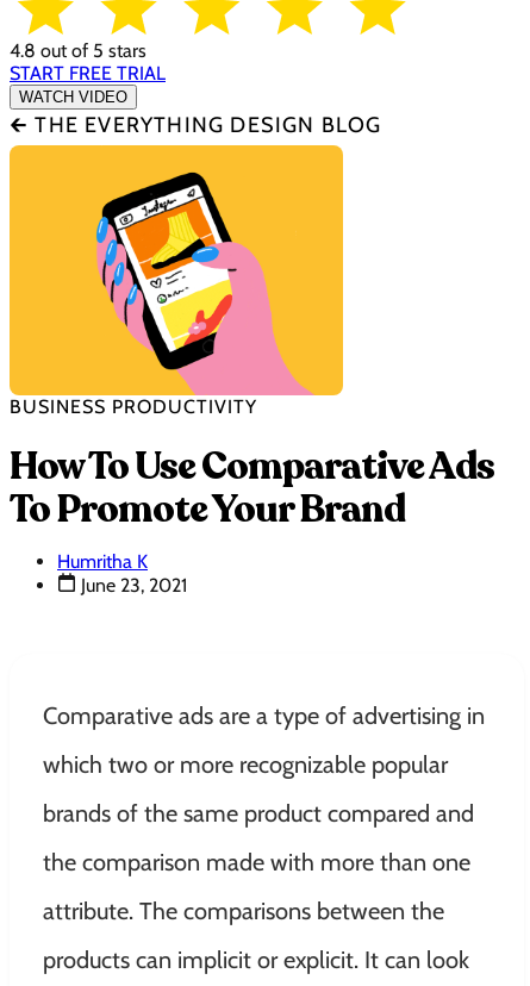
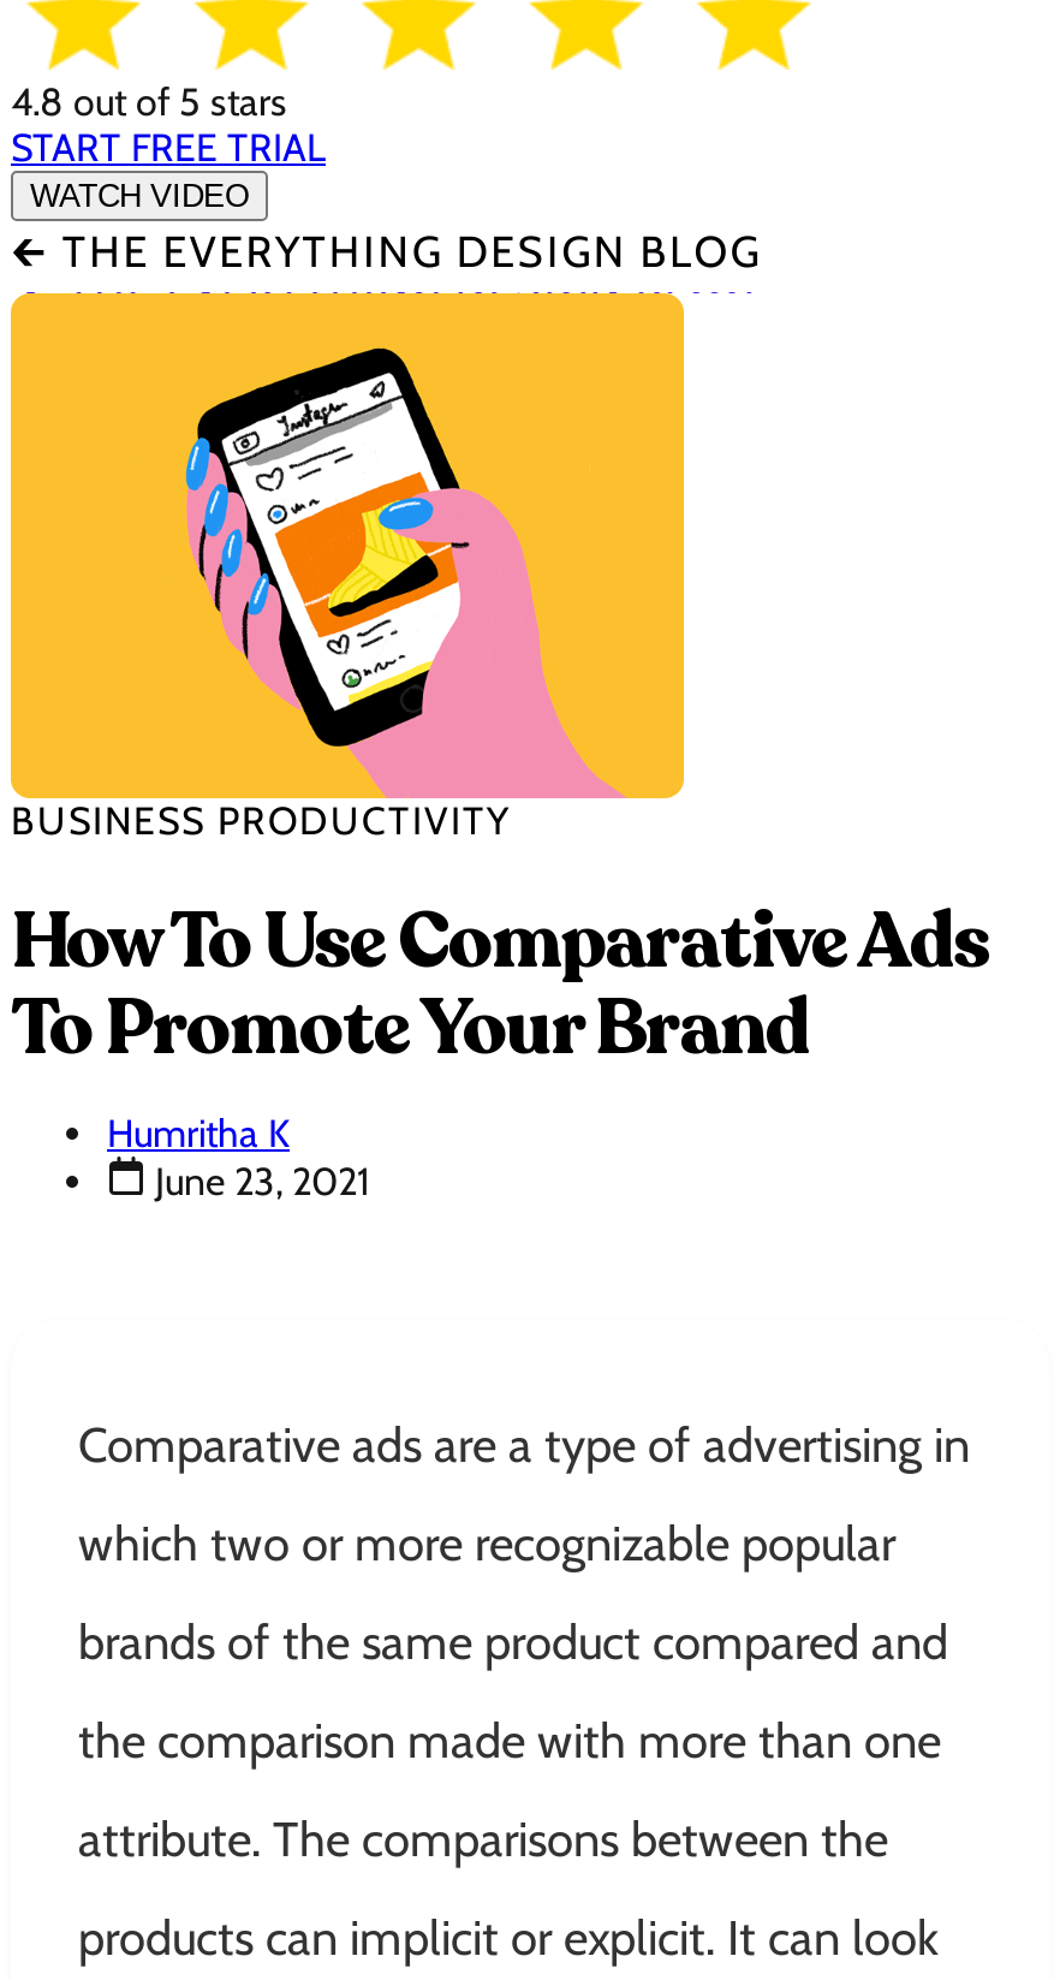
- [image]
+ [image]
